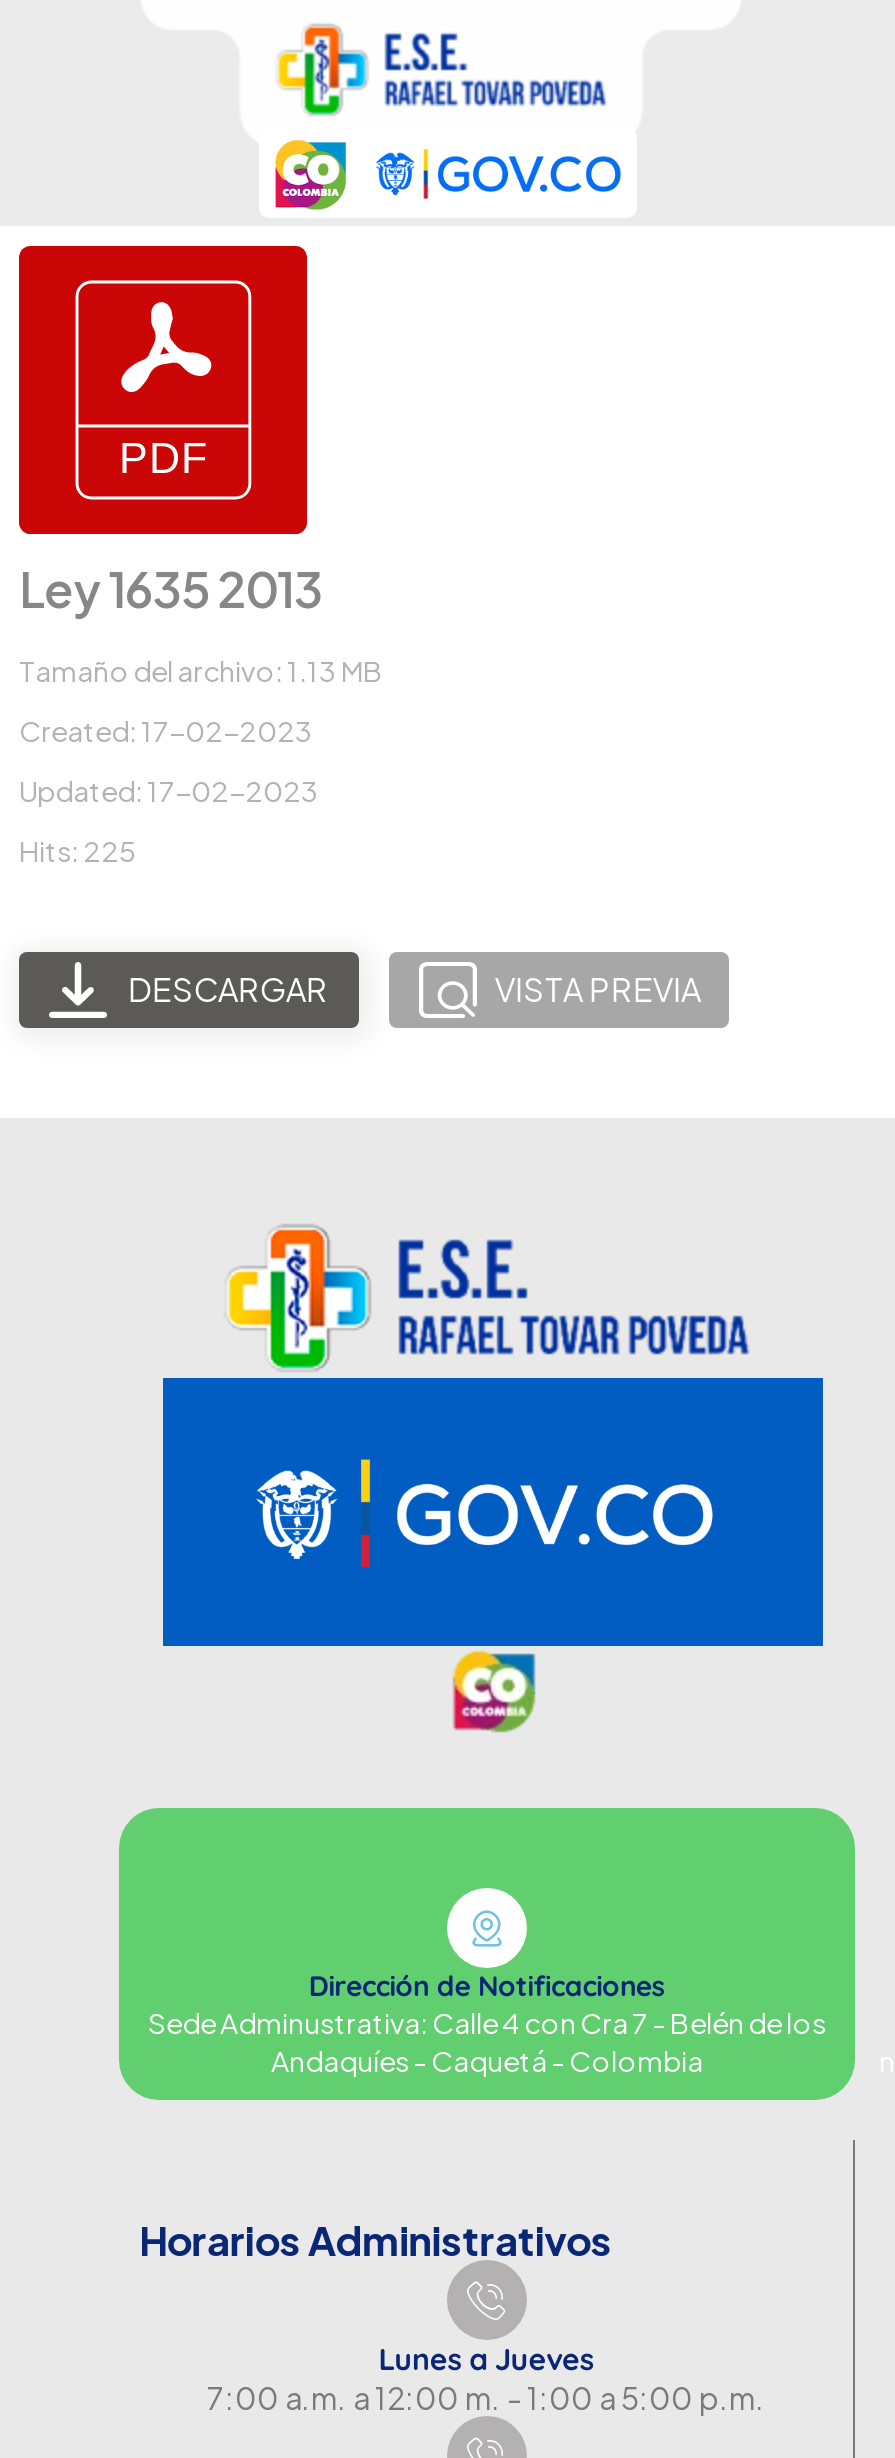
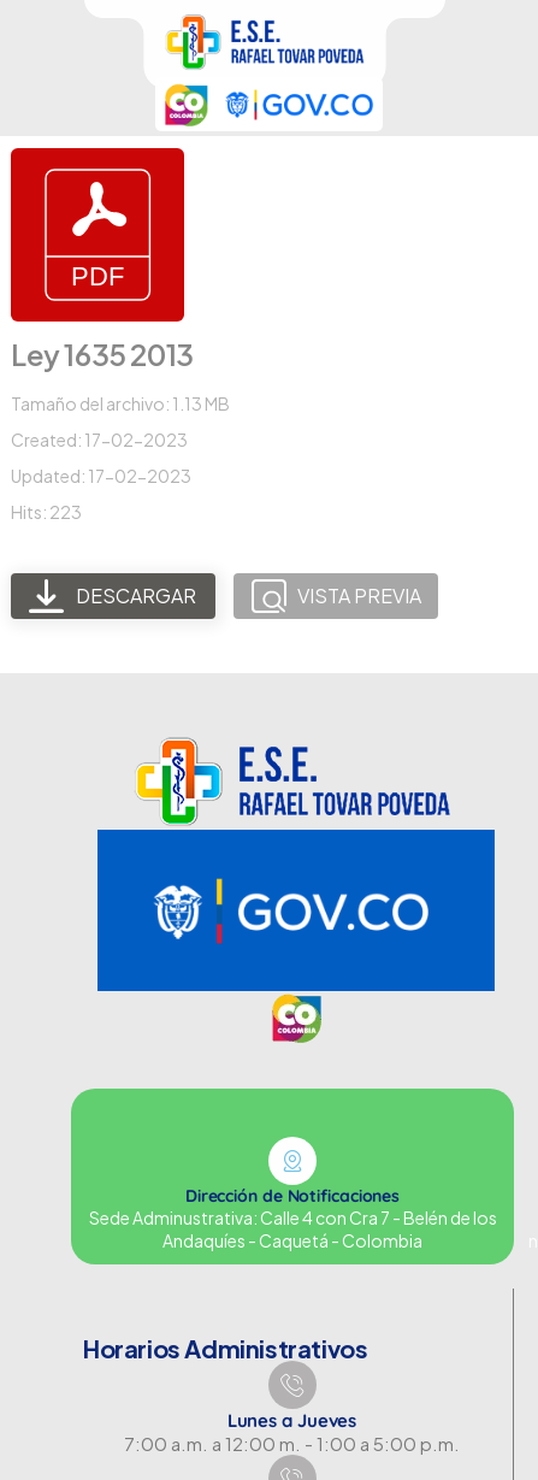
- Hits: 225
+ Hits: 223
